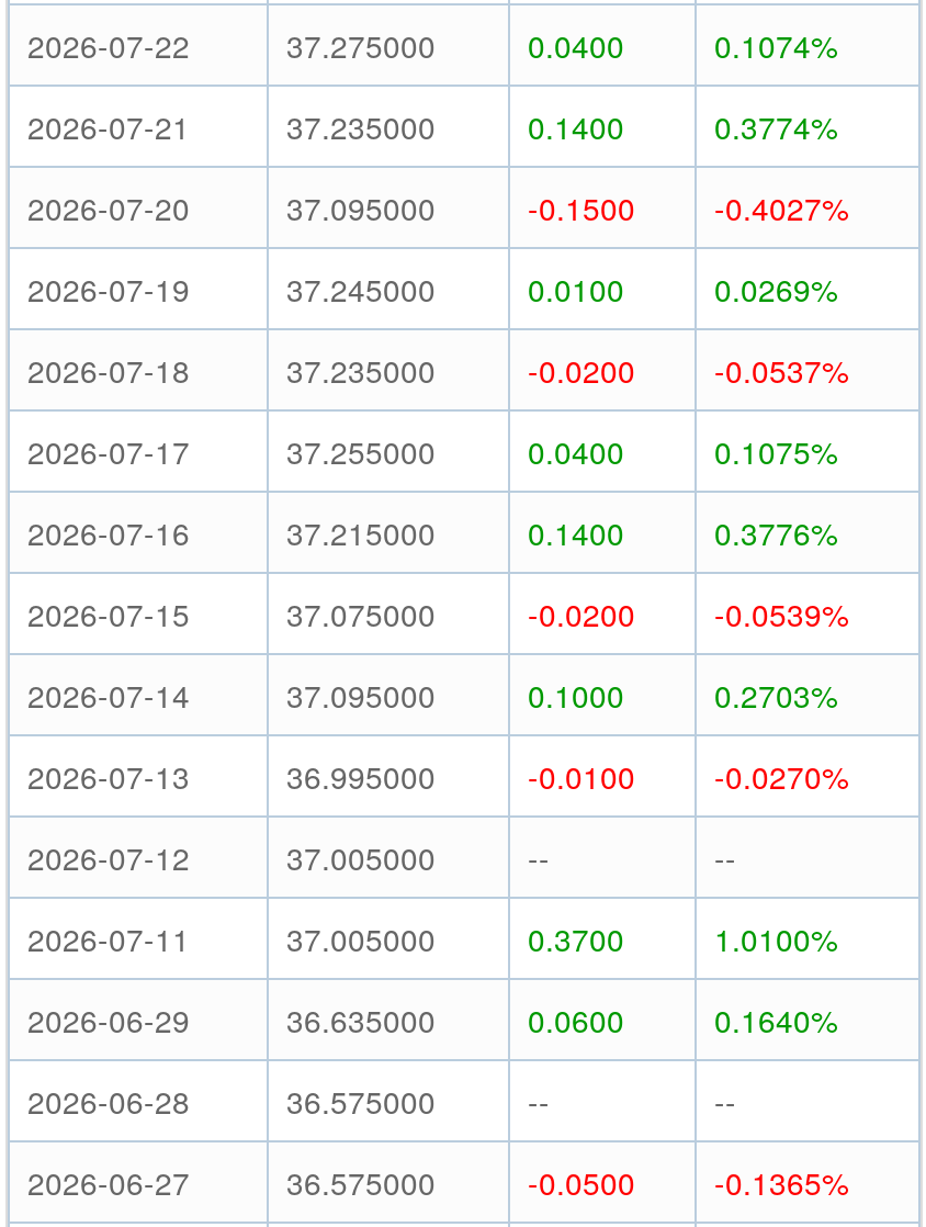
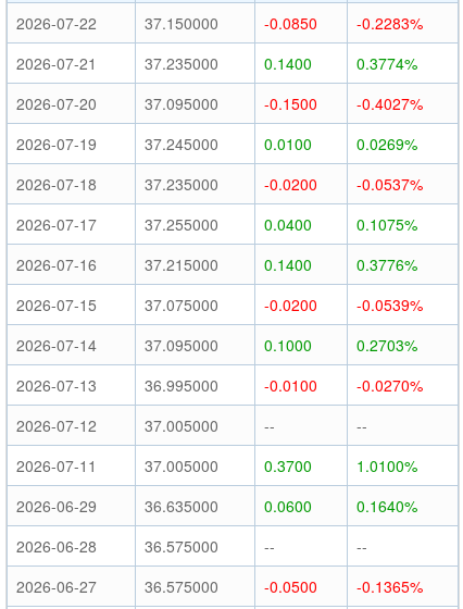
- 37.275000
+ 37.150000

- 0.0400
+ -0.0850

- 0.1074%
+ -0.2283%
